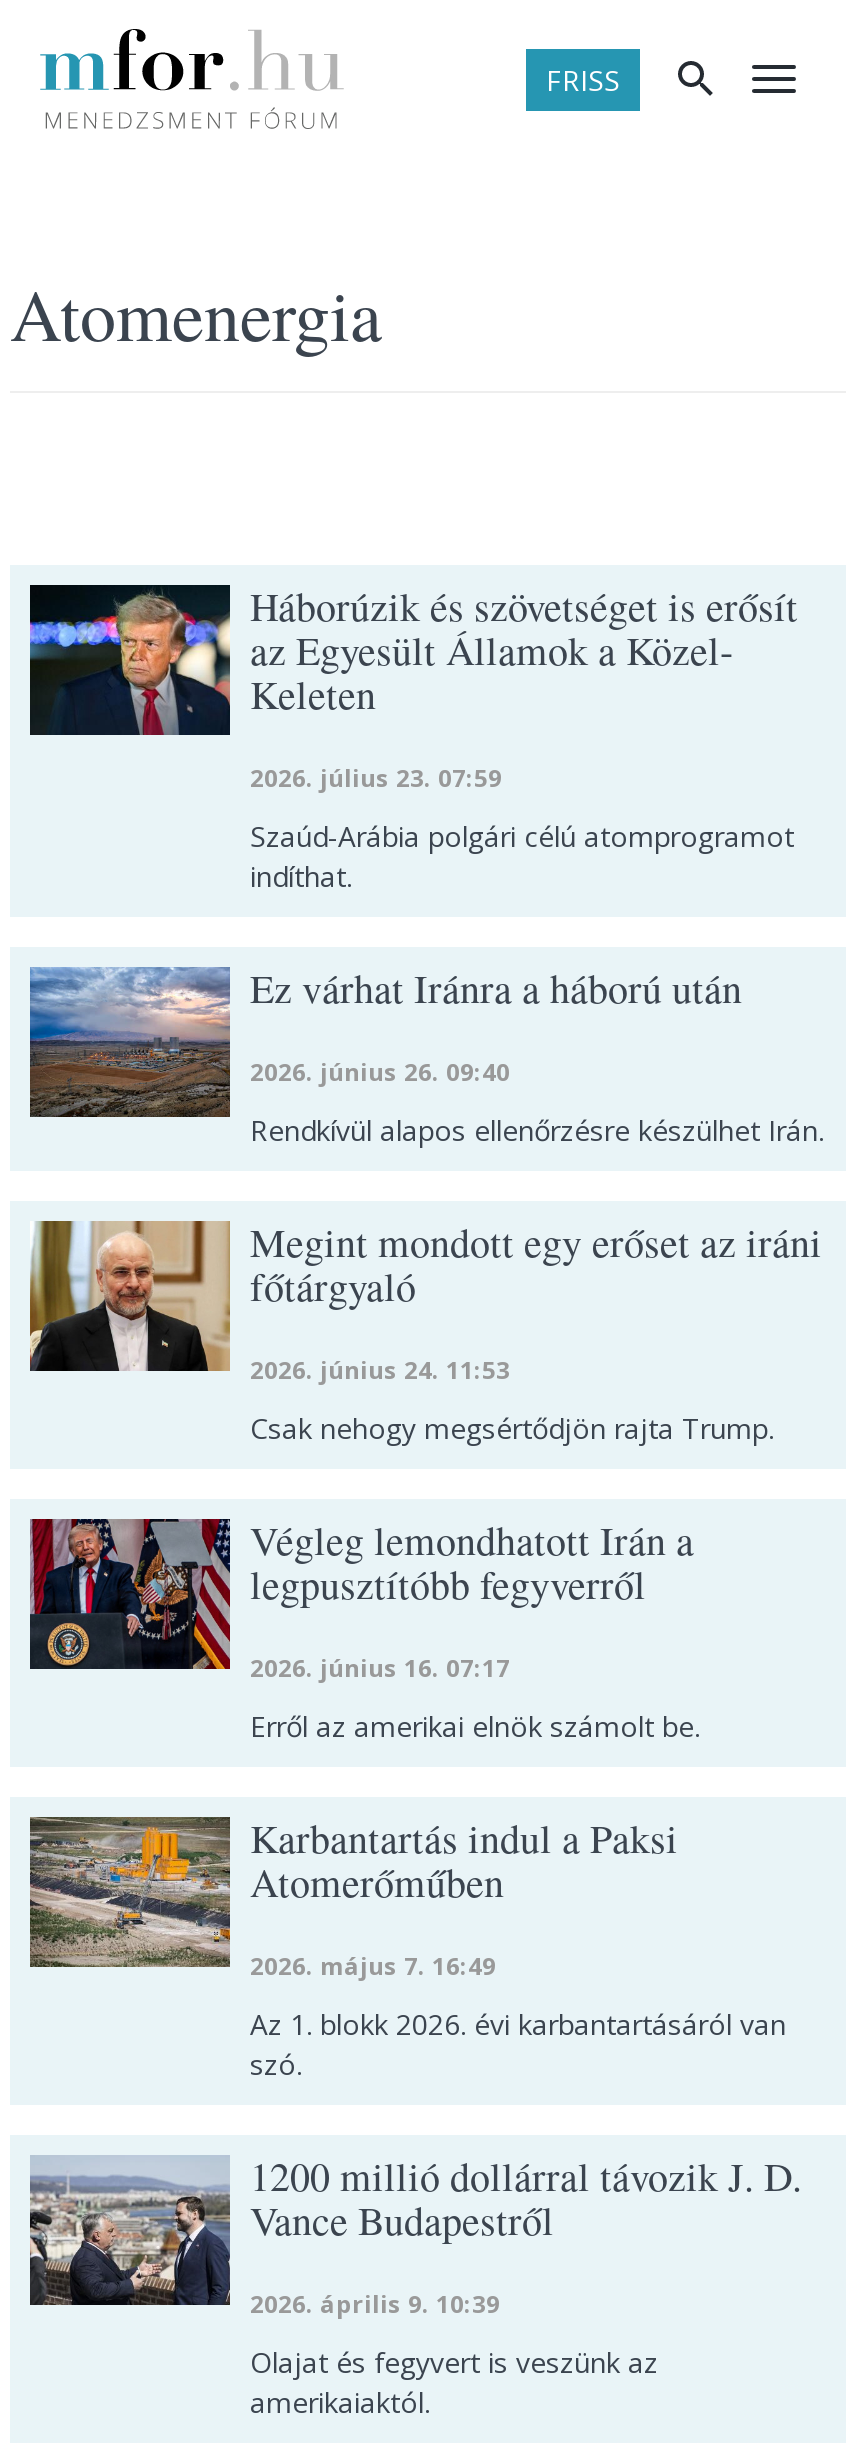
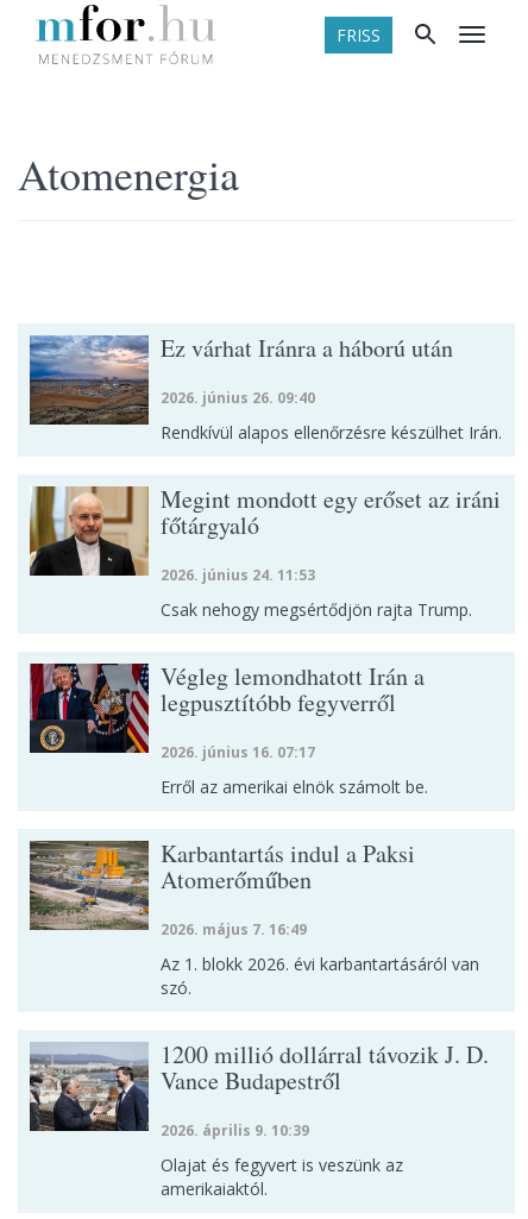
- [image]
- Háborúzik és szövetséget is erősít
- az Egyesült Államok a Közel-
- Keleten
- 2026. július 23. 07:59
- Szaúd-Arábia polgári célú atomprogramot
- indíthat.
